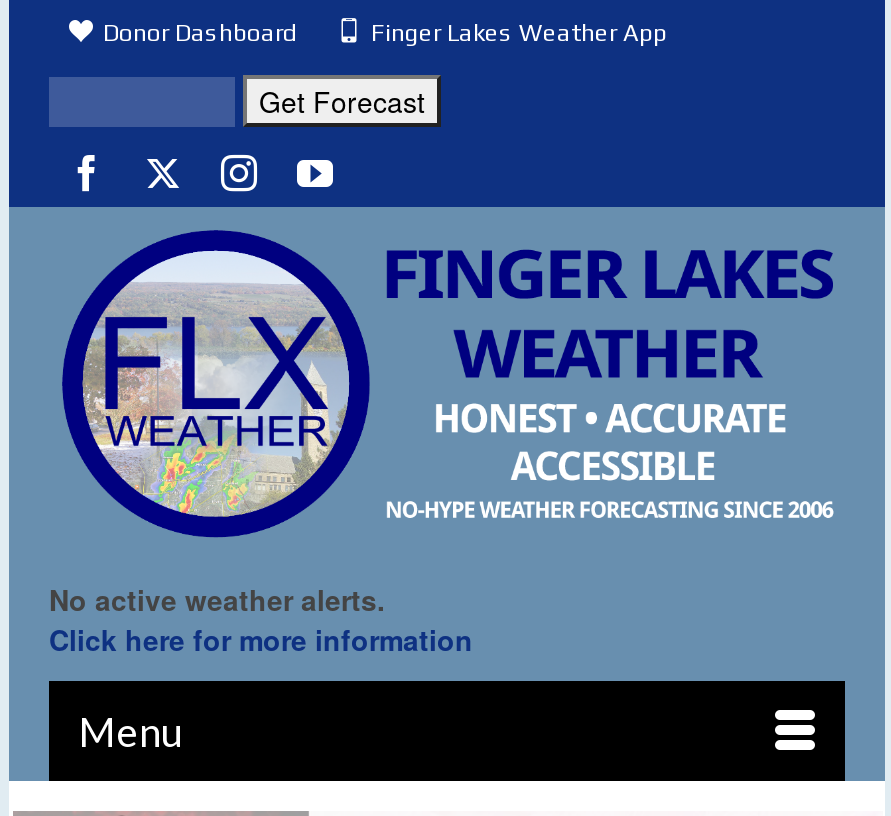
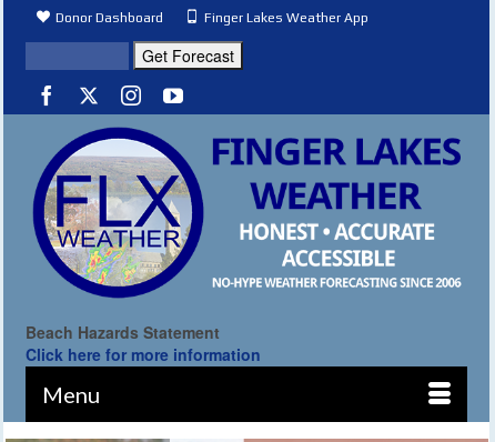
- No active weather alerts.
+ Beach Hazards Statement
